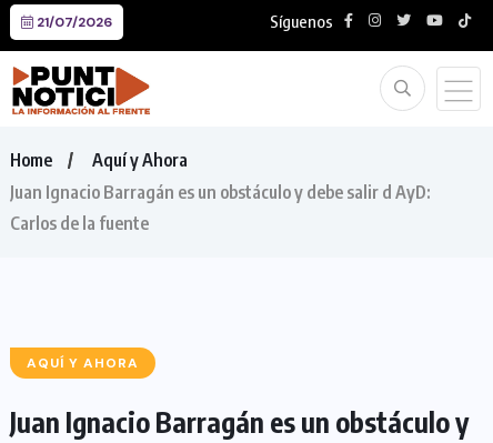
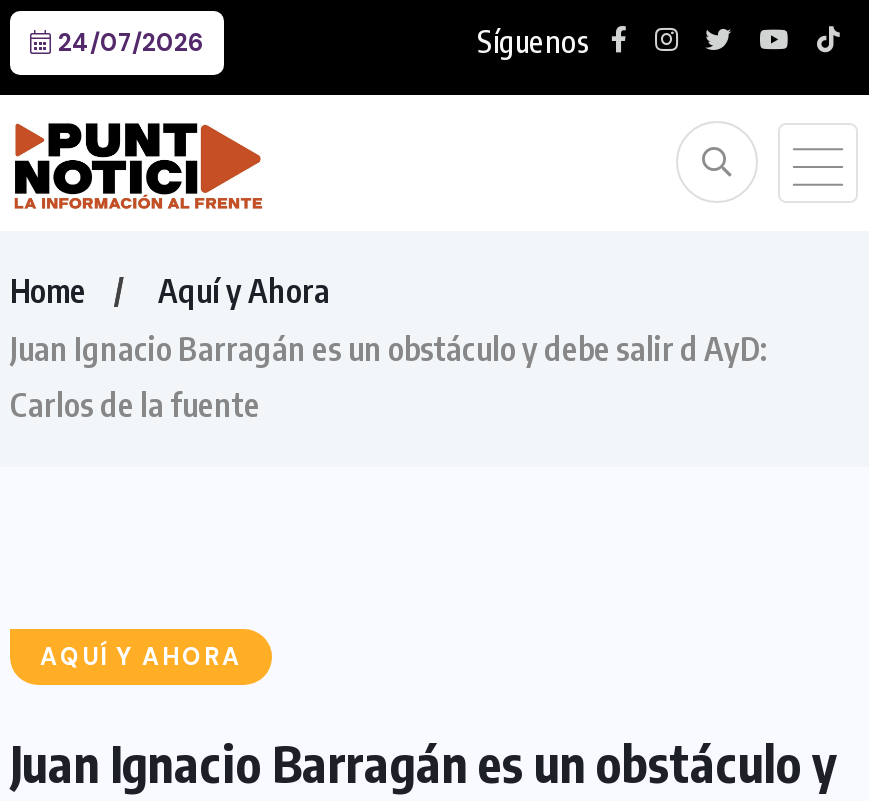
- 21/07/2026
+ 24/07/2026
